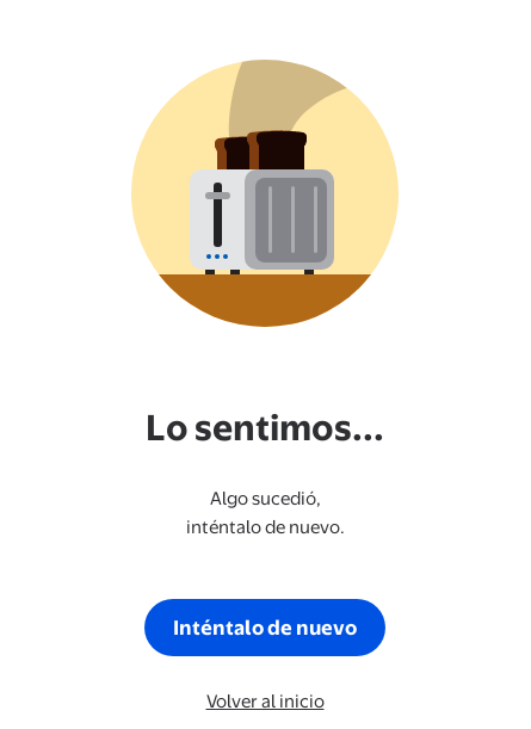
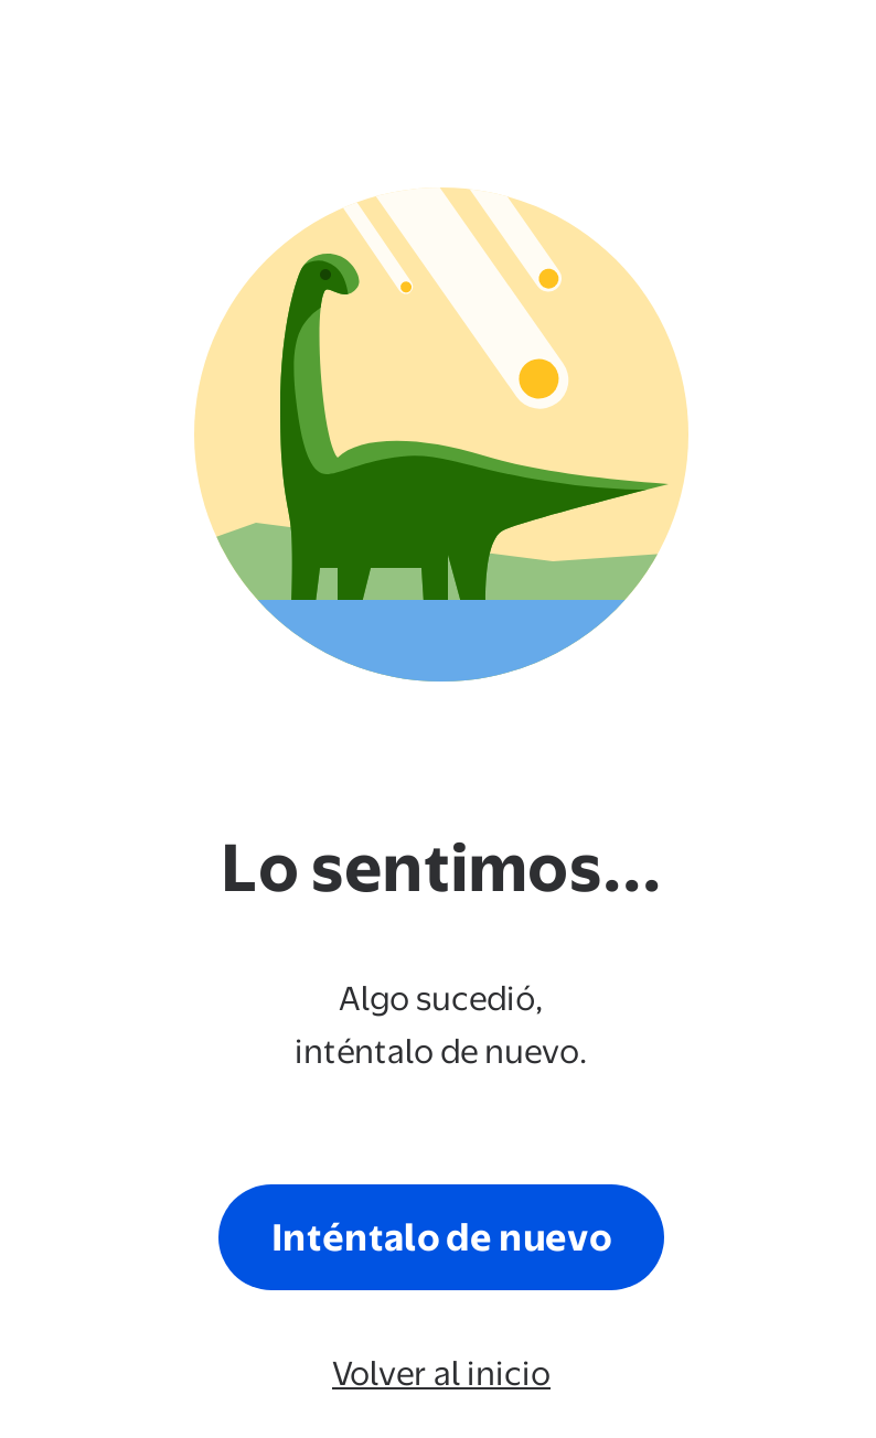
- [image]
+ [image]
